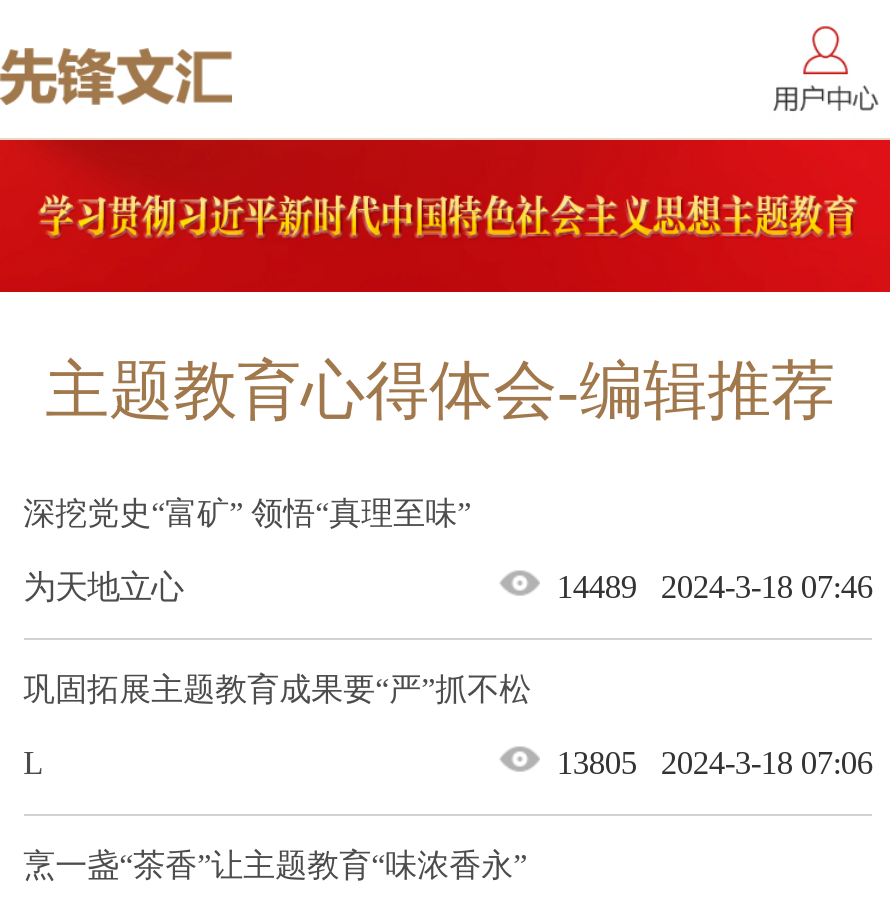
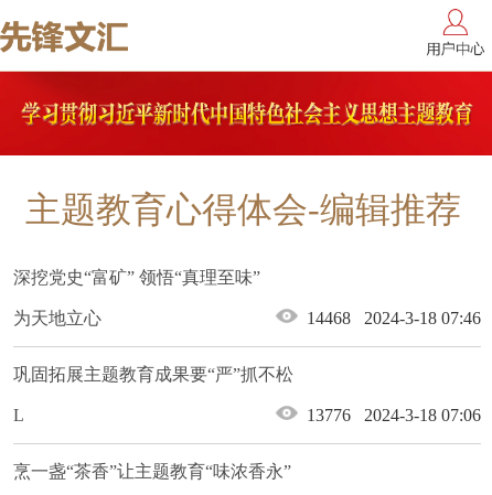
- 14489 2024-3-18 07:46
+ 14468 2024-3-18 07:46

- 13805 2024-3-18 07:06
+ 13776 2024-3-18 07:06
